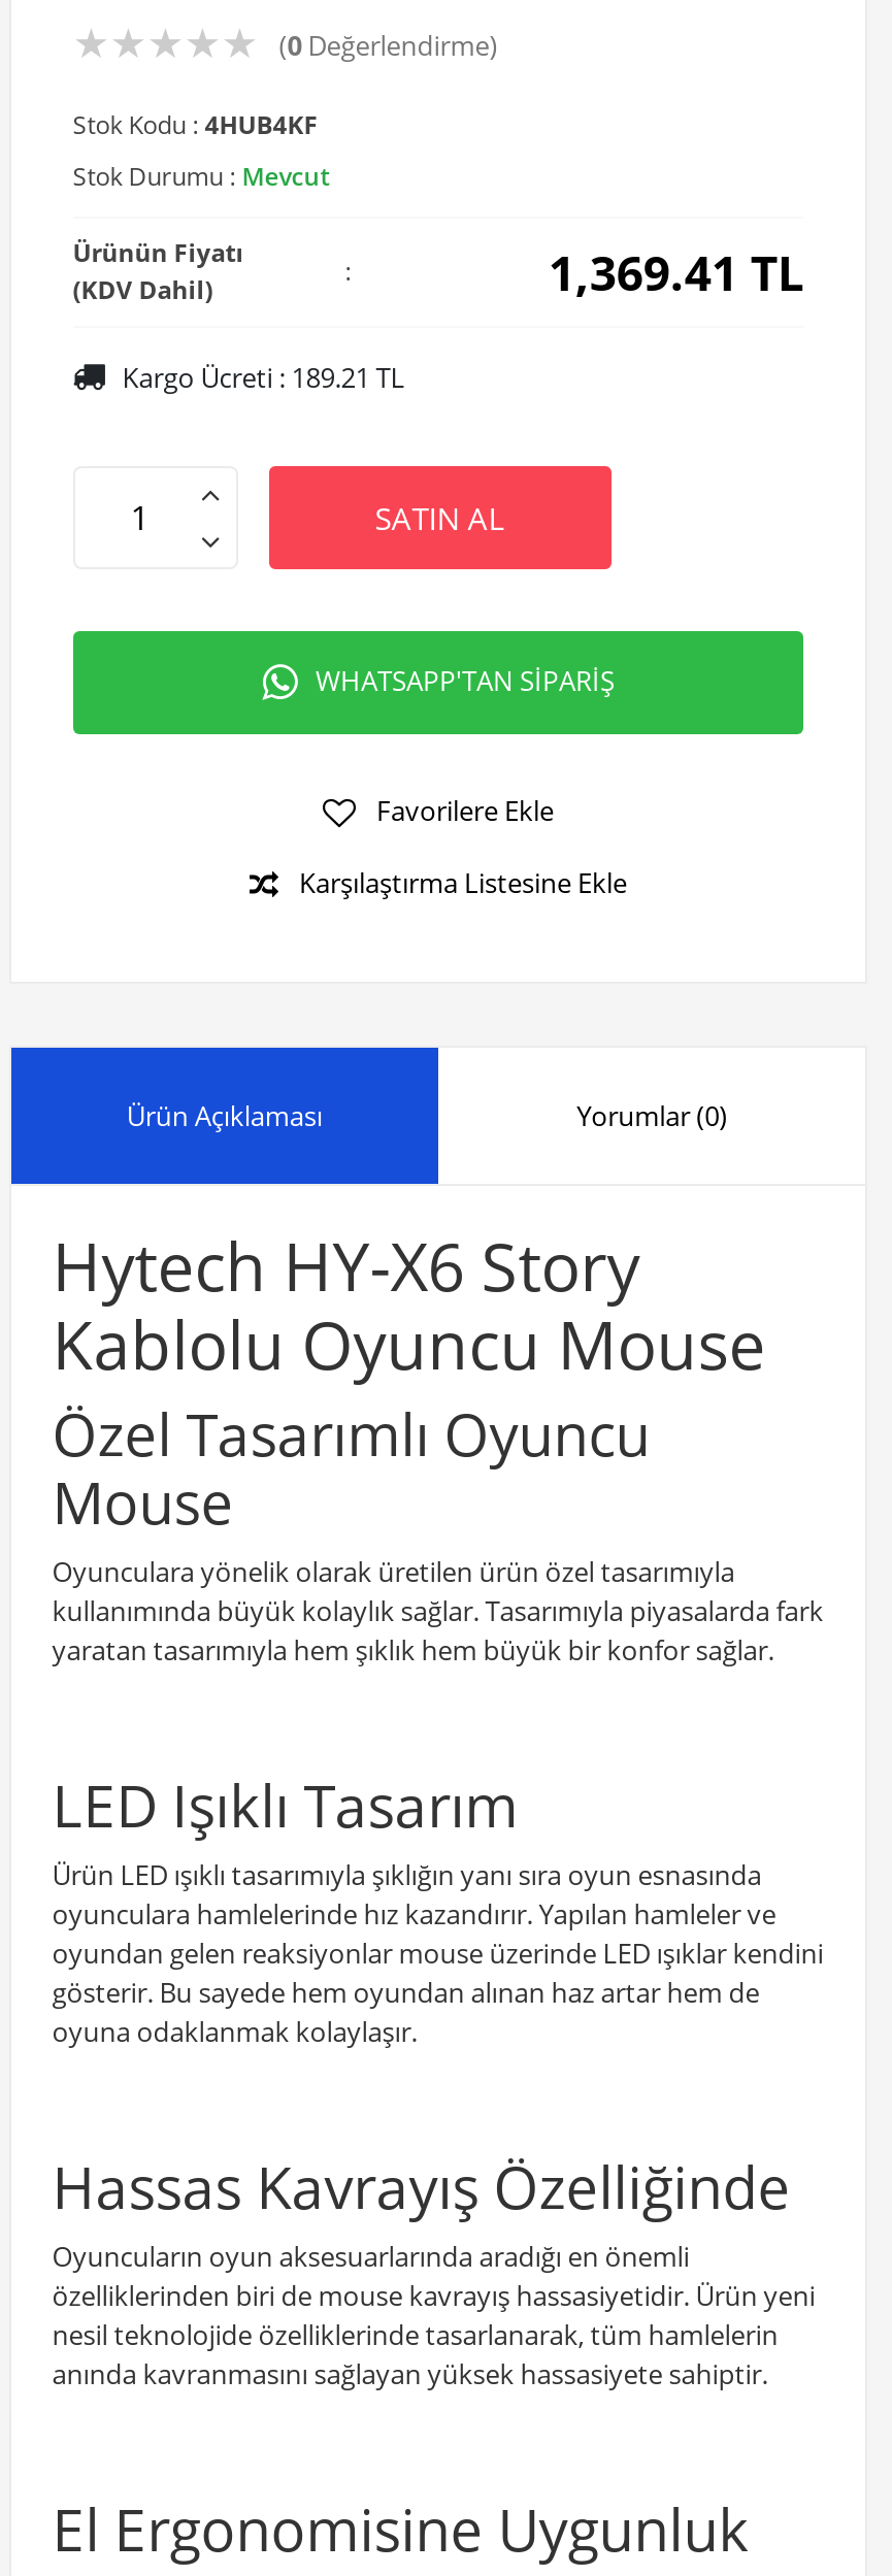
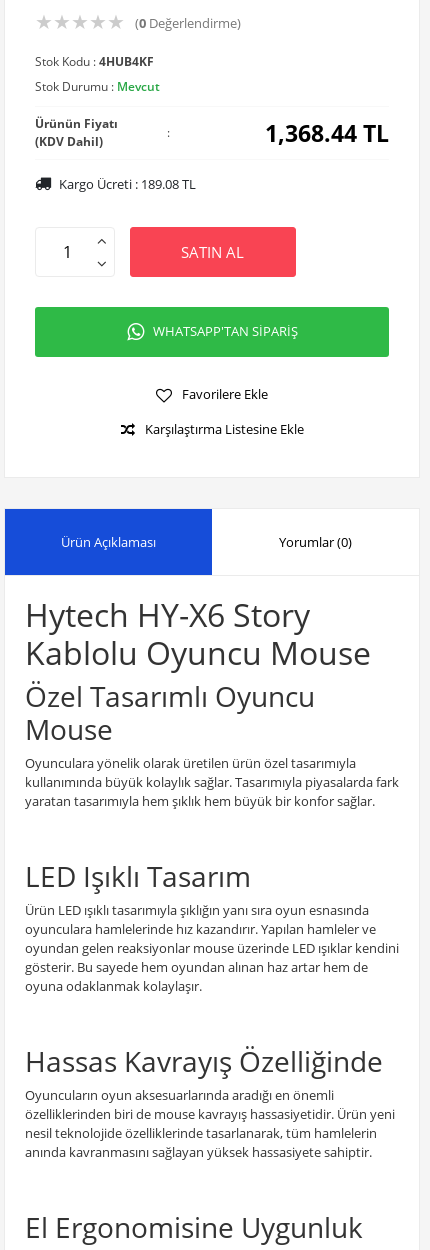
- 1,369.41 TL
+ 1,368.44 TL

- Kargo Ücreti : 189.21 TL
+ Kargo Ücreti : 189.08 TL
